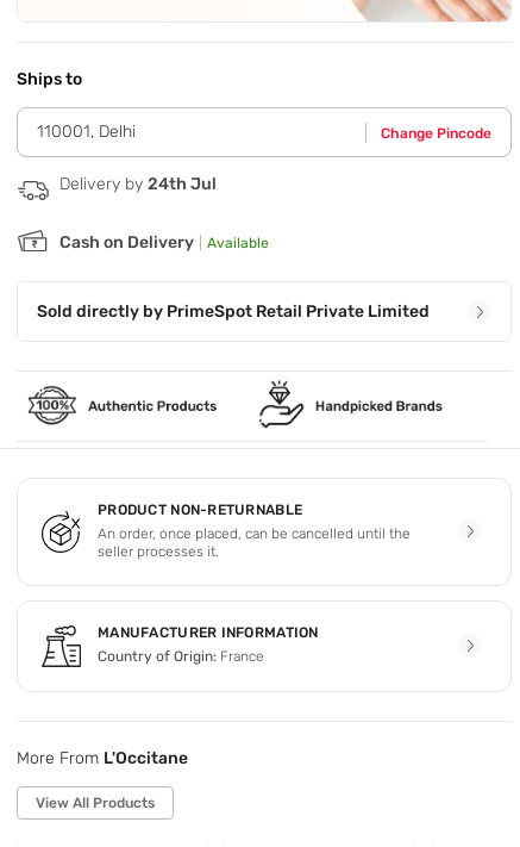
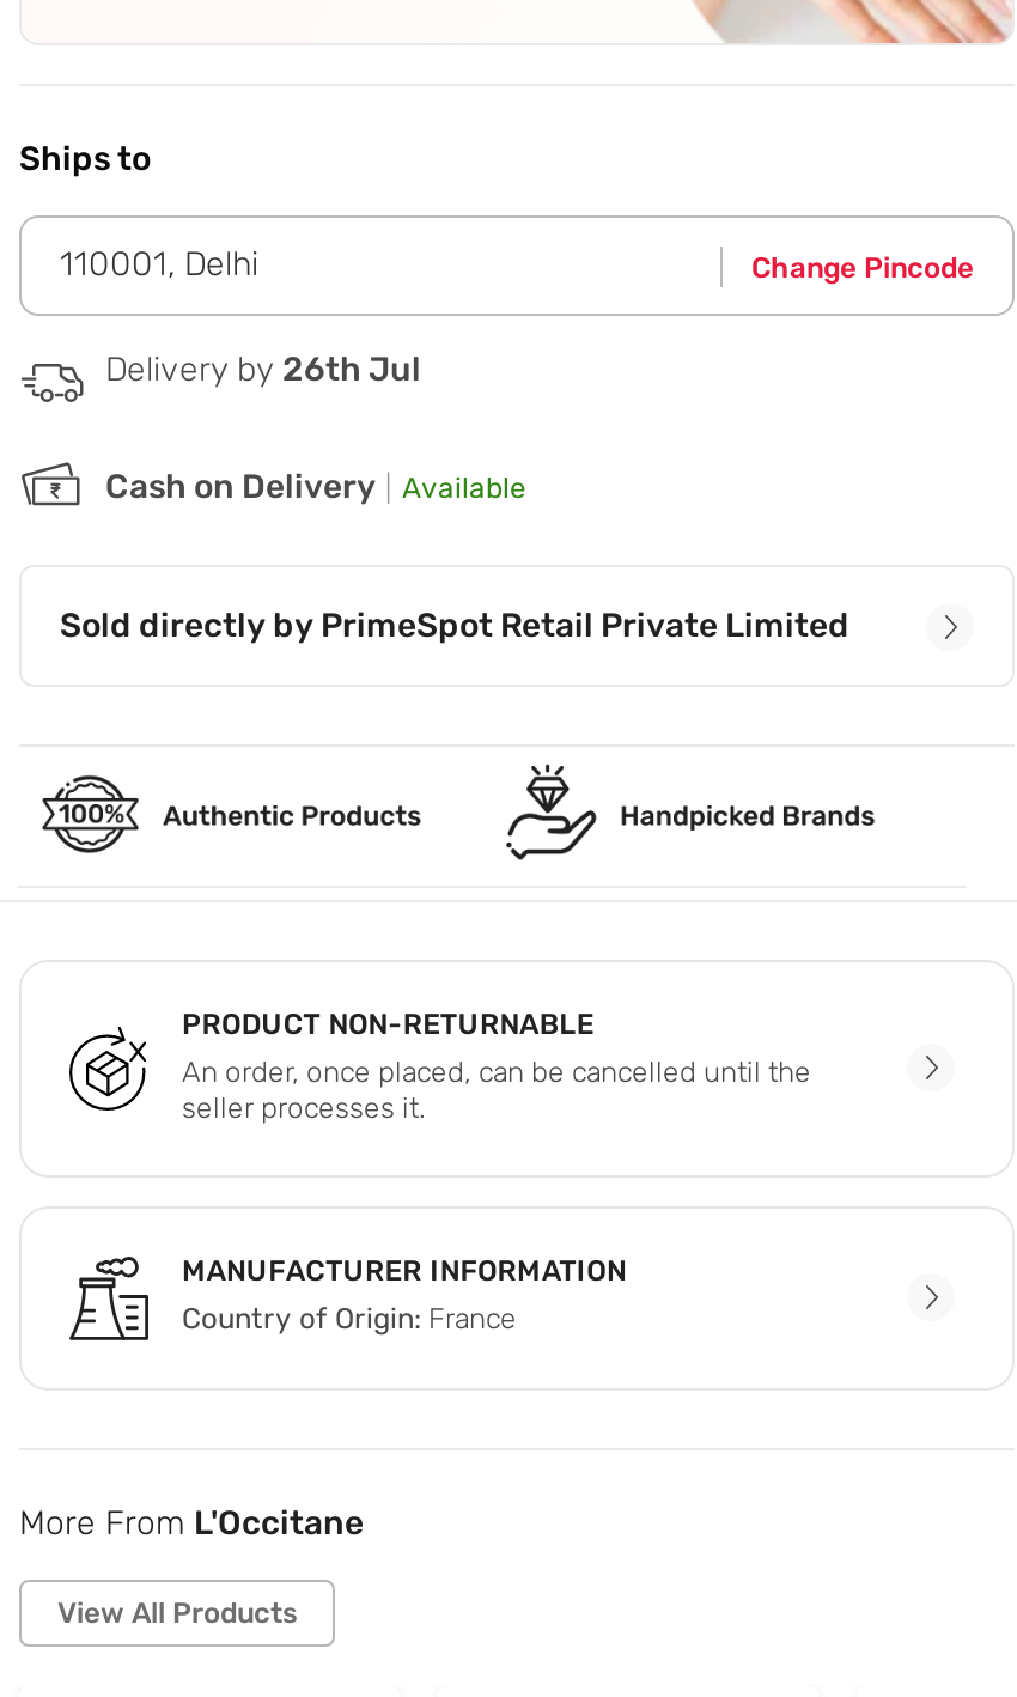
- Delivery by 24th Jul
+ Delivery by 26th Jul
